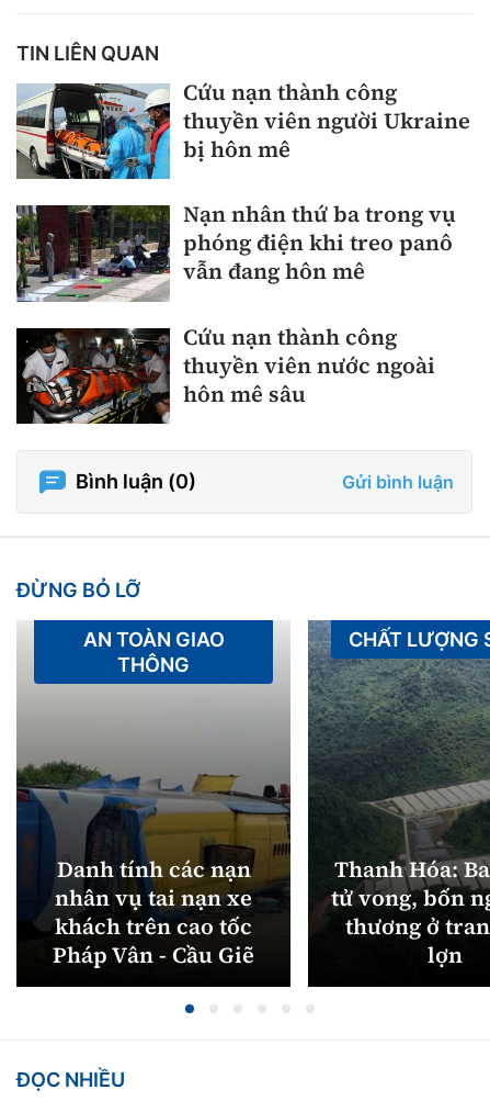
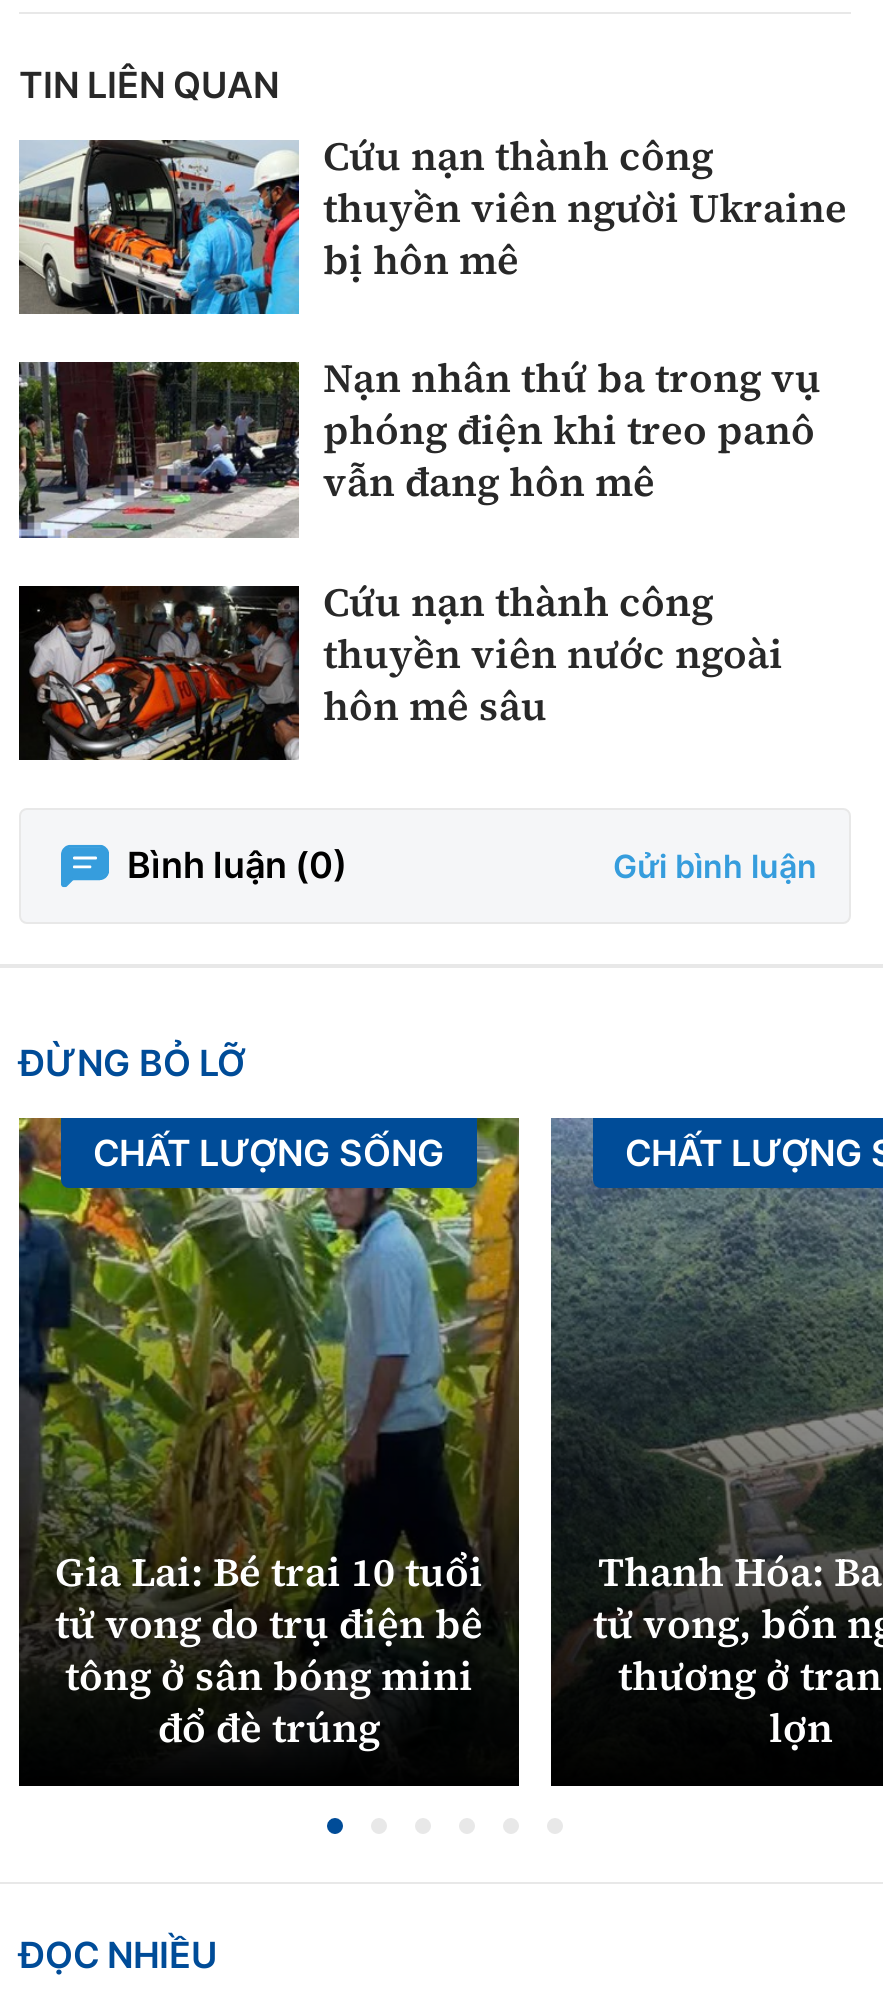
- [image]
- AN TOÀN GIAO
- THÔNG
+ [image]
+ CHẤT LƯỢNG SỐNG

- Danh tính các nạn
- nhân vụ tai nạn xe
- khách trên cao tốc
- Pháp Vân - Cầu Giẽ
+ Gia Lai: Bé trai 10 tuổi
+ tử vong do trụ điện bê
+ tông ở sân bóng mini
+ đổ đè trúng
